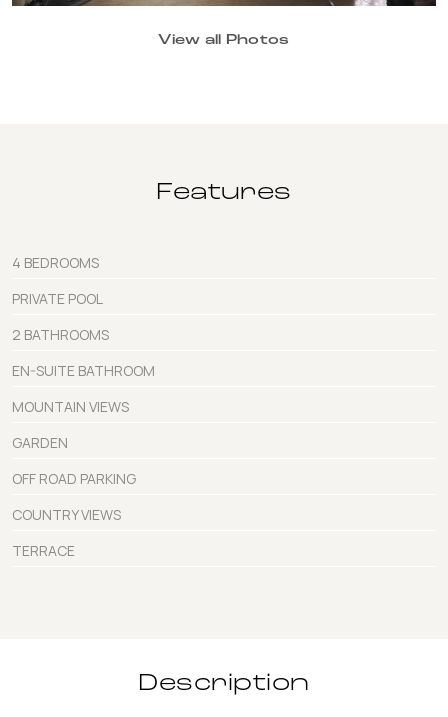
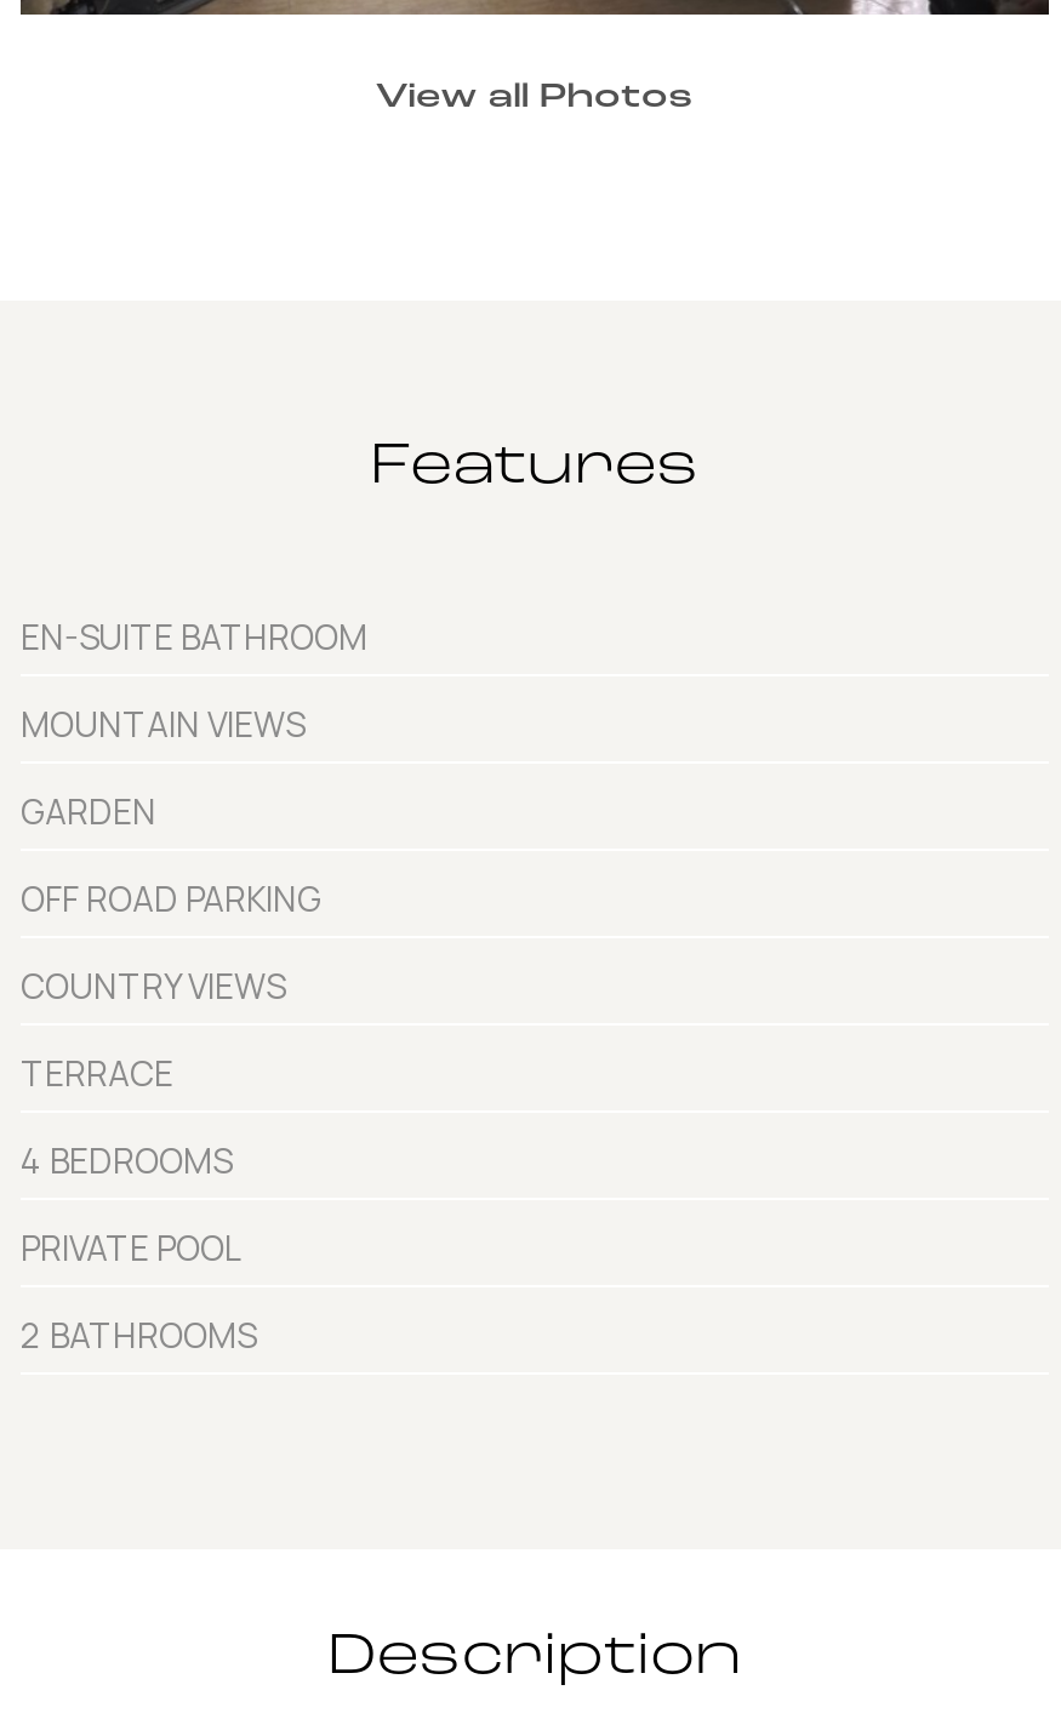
moved down: 4 BEDROOMS | PRIVATE POOL | 2 BATHROOMS

moved up: EN-SUITE BATHROOM | MOUNTAIN VIEWS | GARDEN | OFF ROAD PARKING | COUNTRY VIEWS | TERRACE
